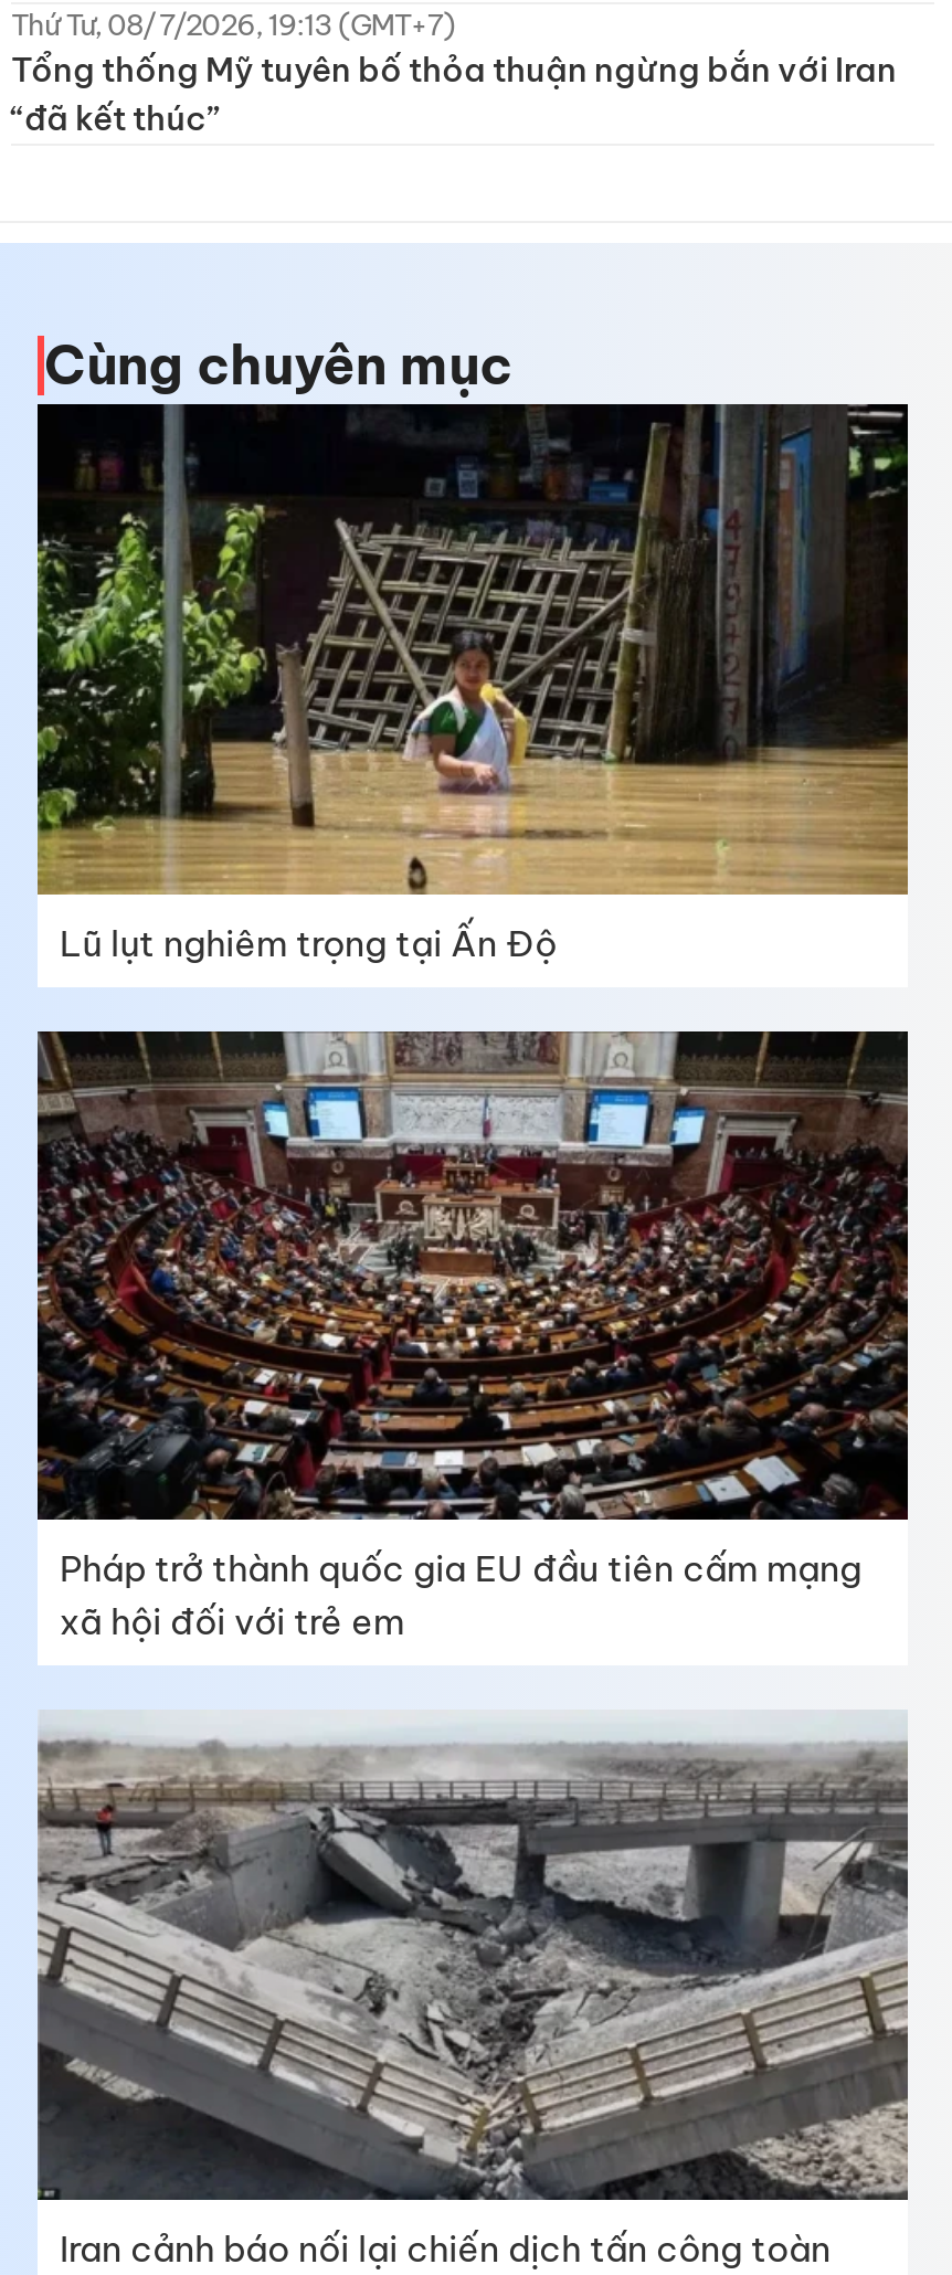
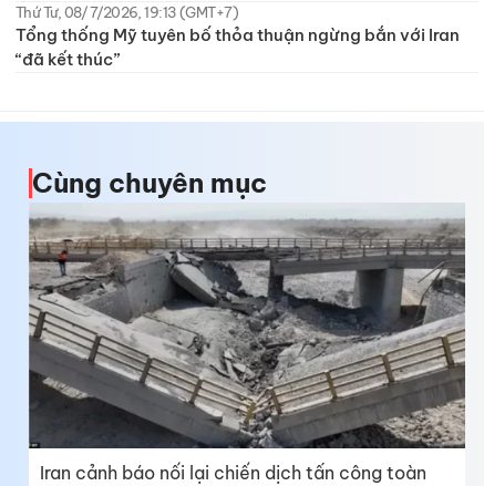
- [image]
- Lũ lụt nghiêm trọng tại Ấn Độ

- [image]
- Pháp trở thành quốc gia EU đầu tiên cấm mạng
- xã hội đối với trẻ em
